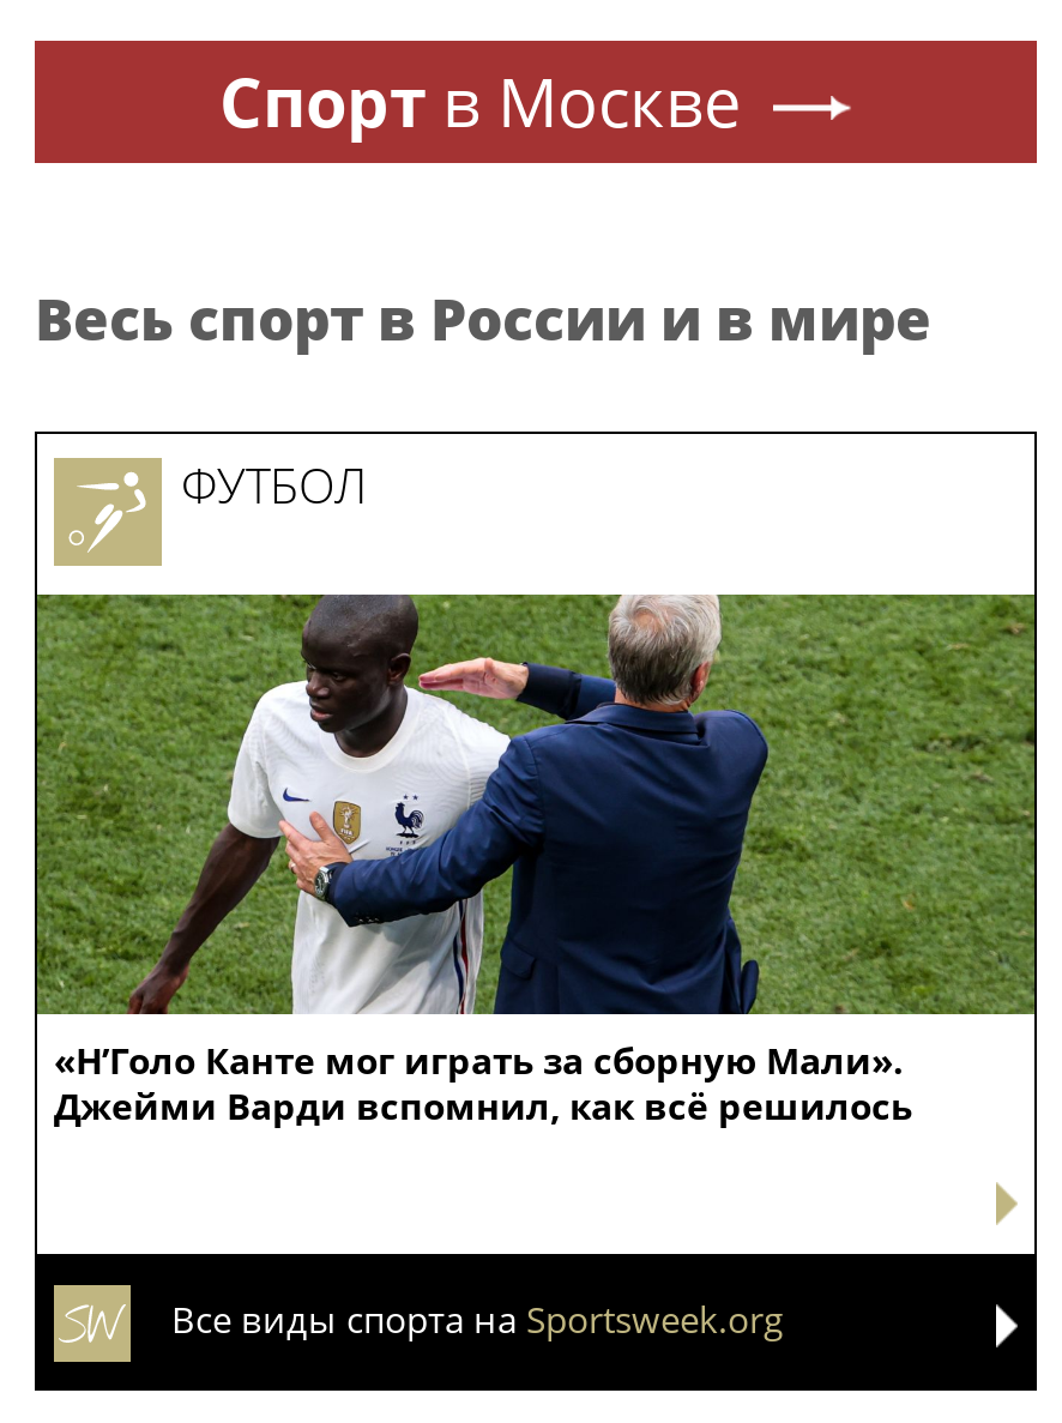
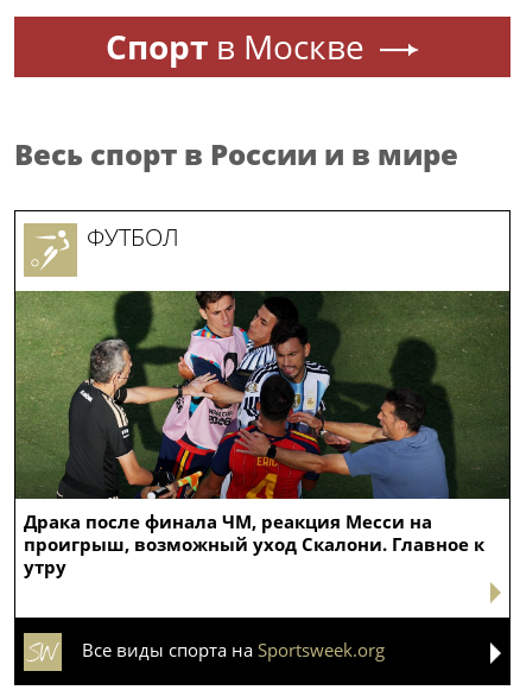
- [image]
- «Н’Голо Канте мог играть за сборную Мали».
- Джейми Варди вспомнил, как всё решилось
+ [image]
+ Драка после финала ЧМ, реакция Месси на
+ проигрыш, возможный уход Скалони. Главное к
+ утру
